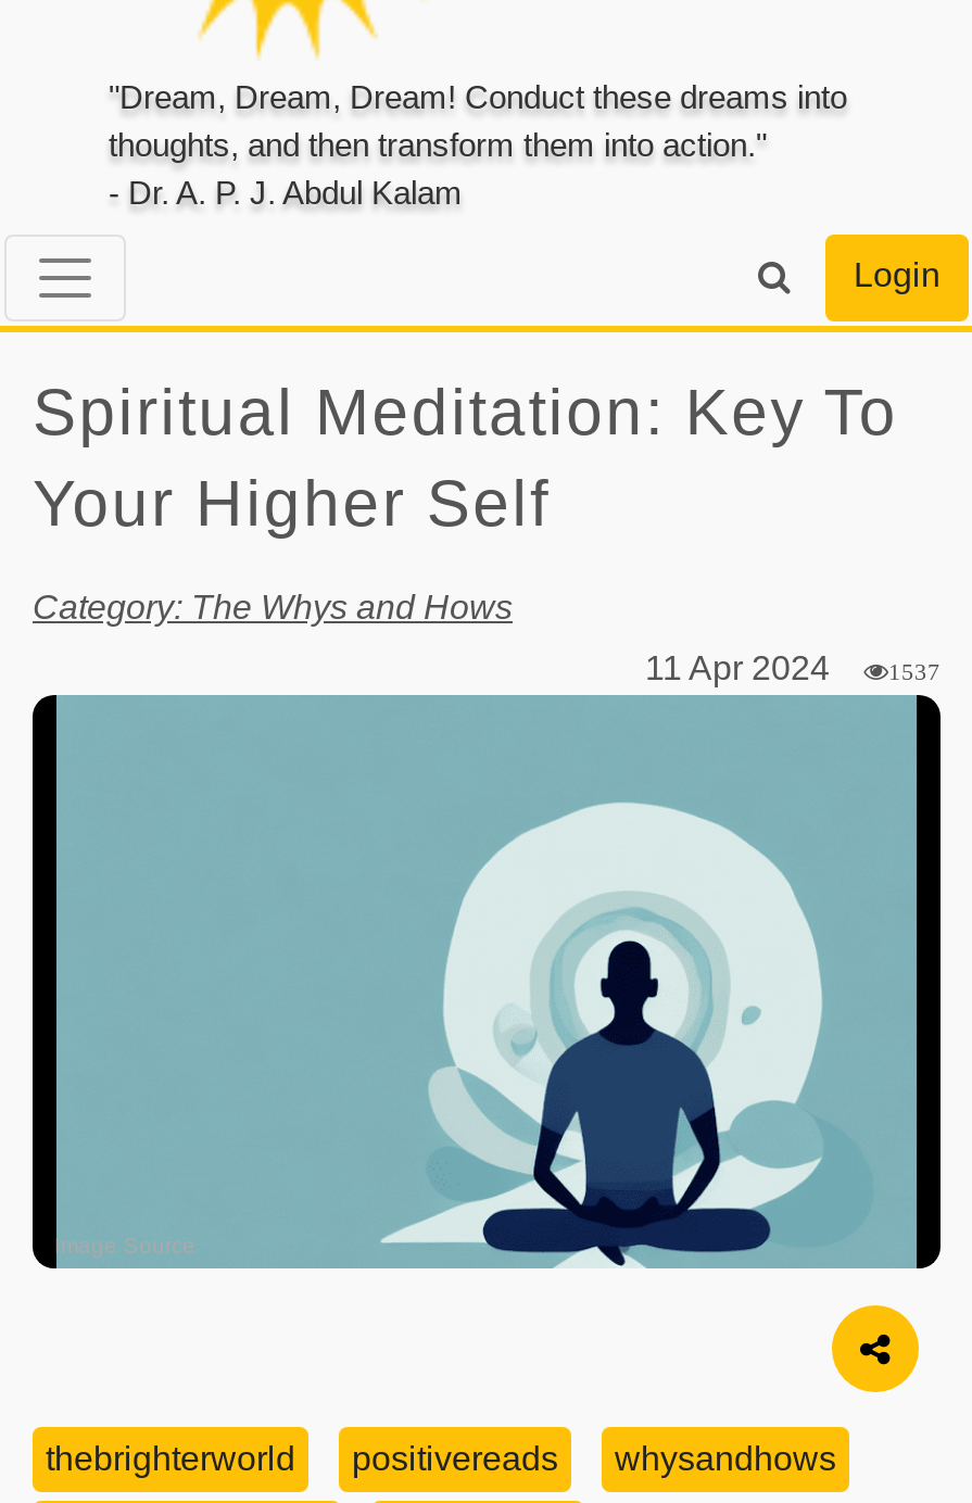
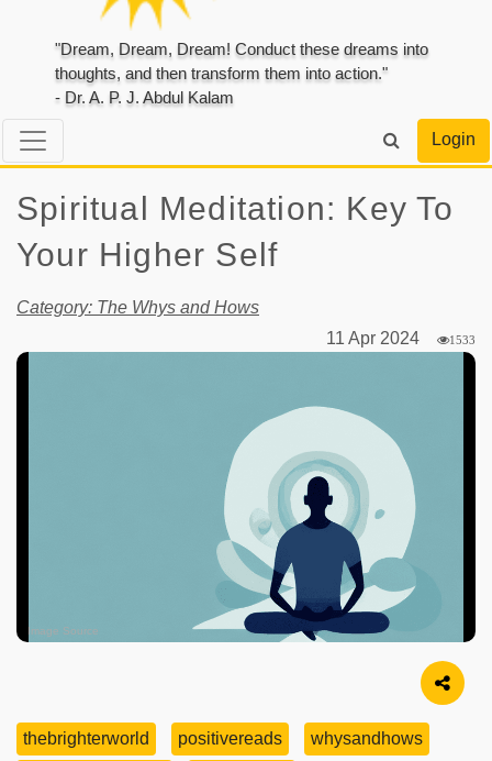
- 11 Apr 2024 1537
+ 11 Apr 2024 1533
